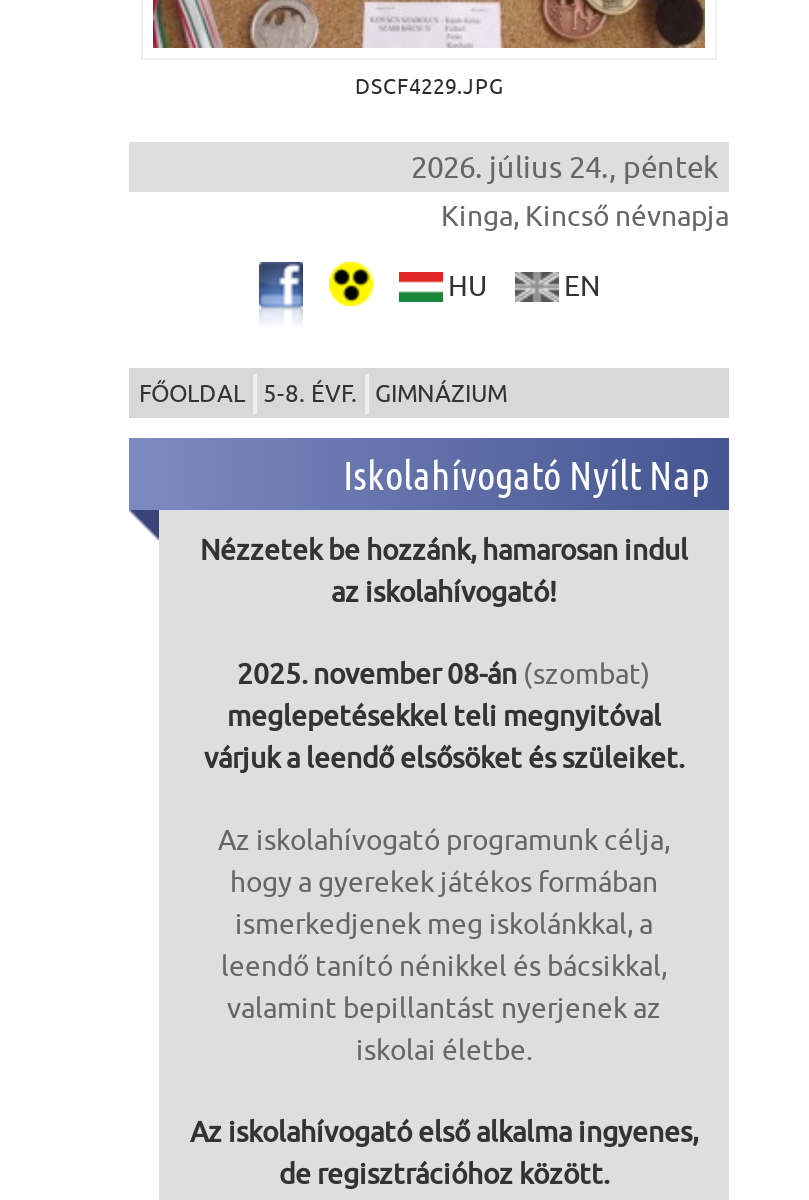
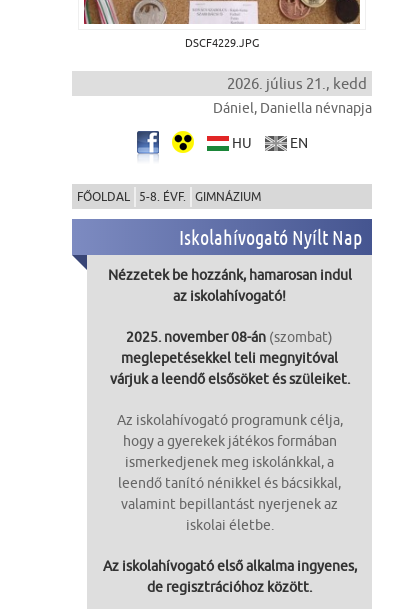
- 2026. július 24., péntek
+ 2026. július 21., kedd

- Kinga, Kincső névnapja
+ Dániel, Daniella névnapja
